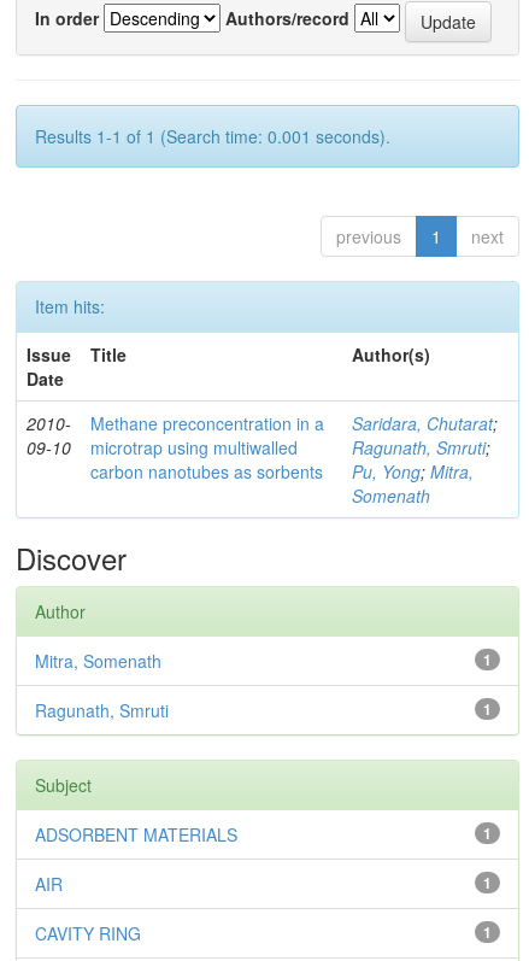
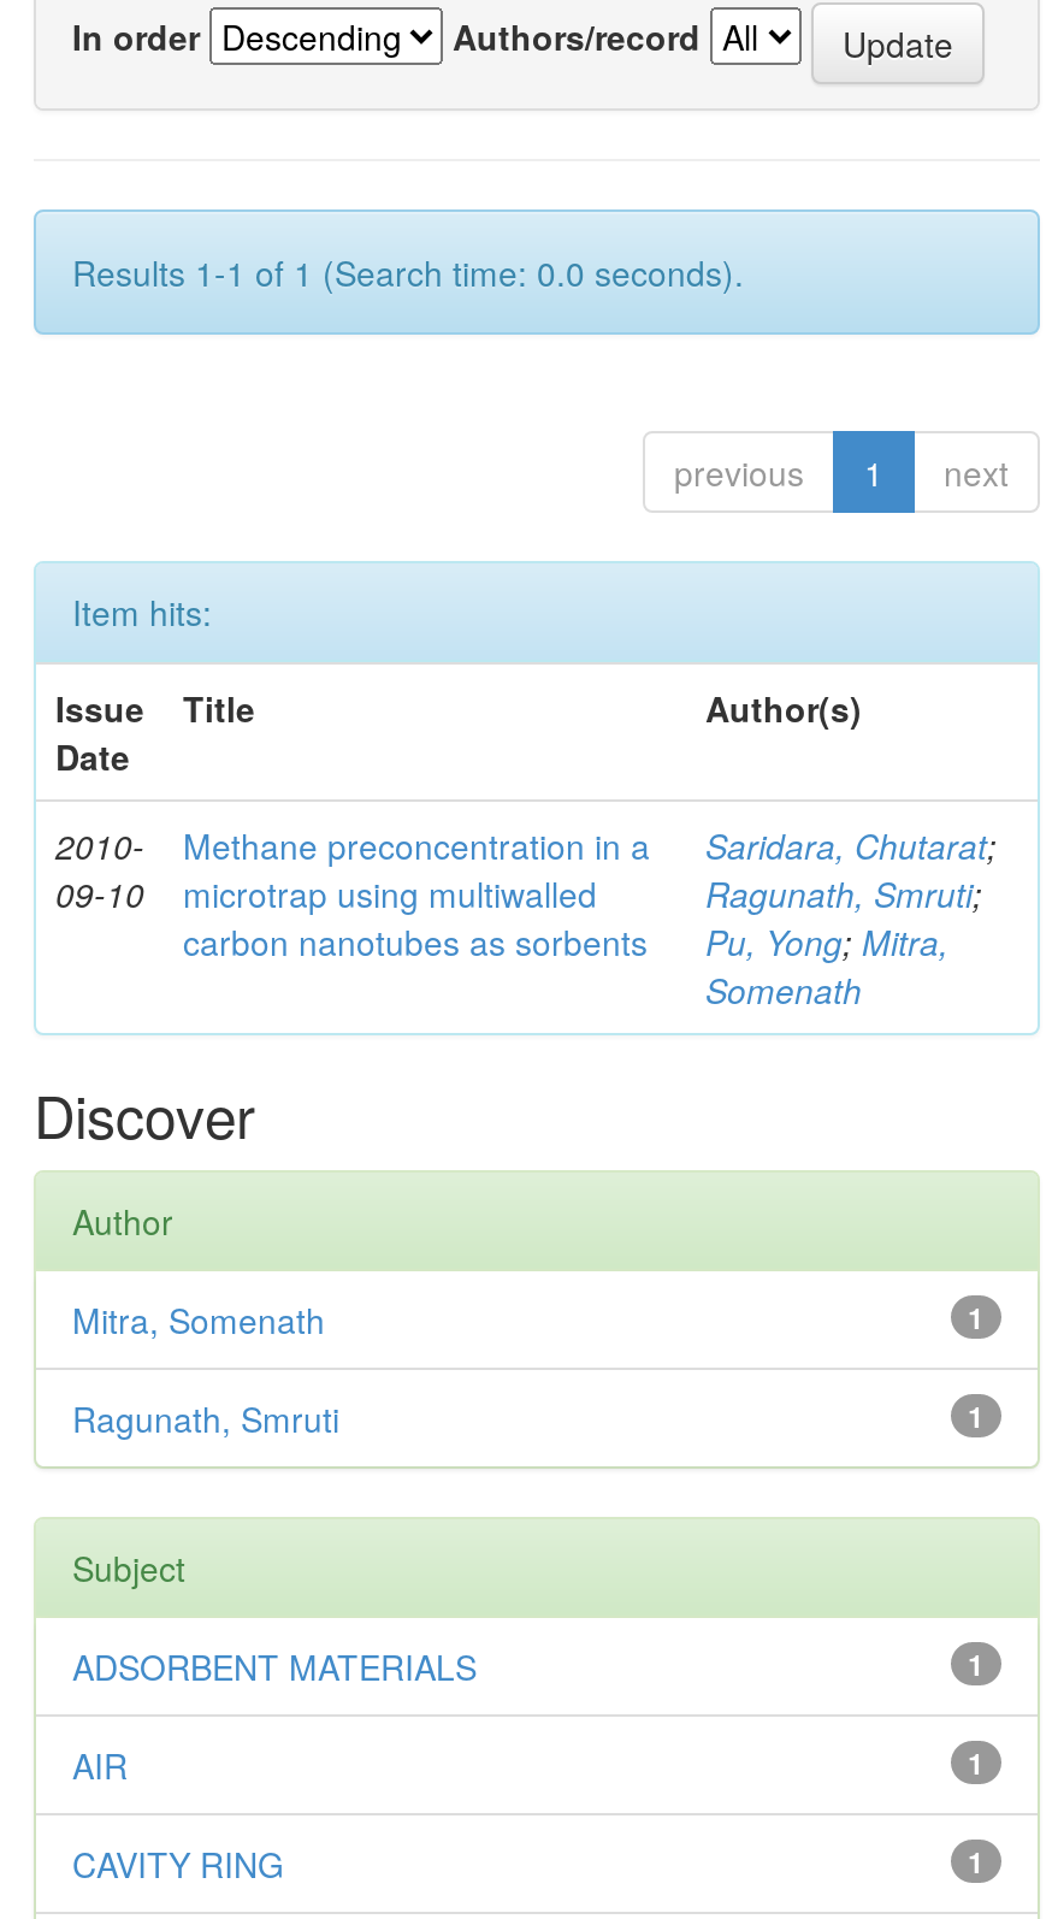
- Results 1-1 of 1 (Search time: 0.001 seconds).
+ Results 1-1 of 1 (Search time: 0.0 seconds).
